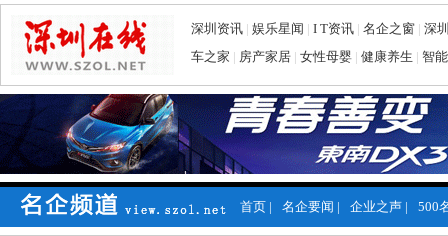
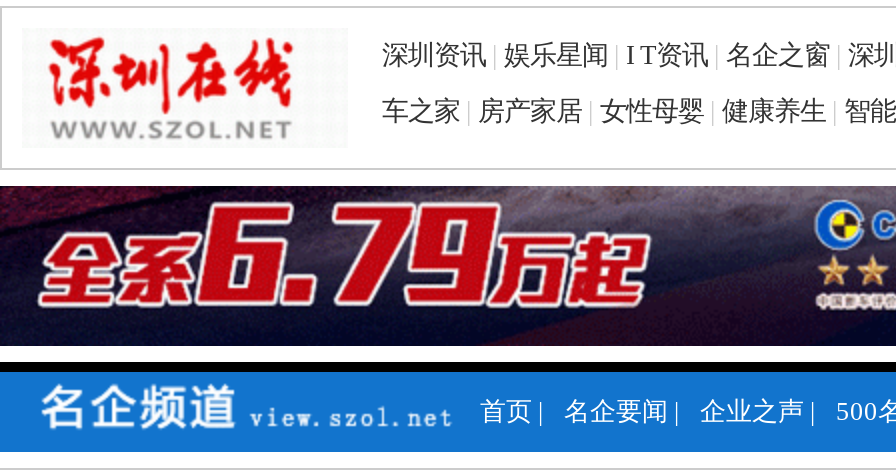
- [image]
+ [image]
